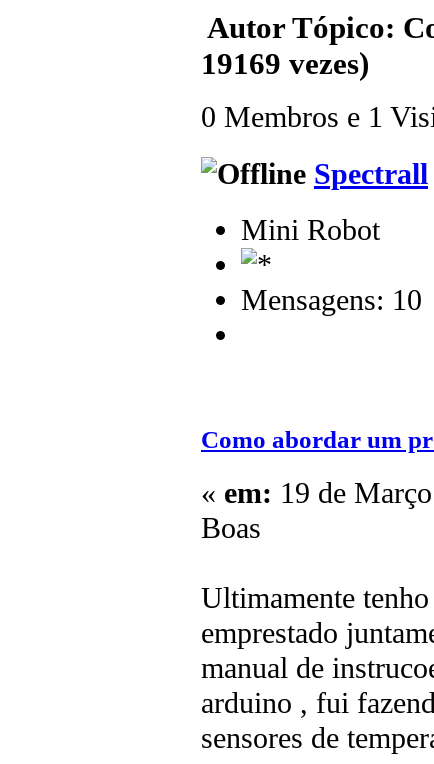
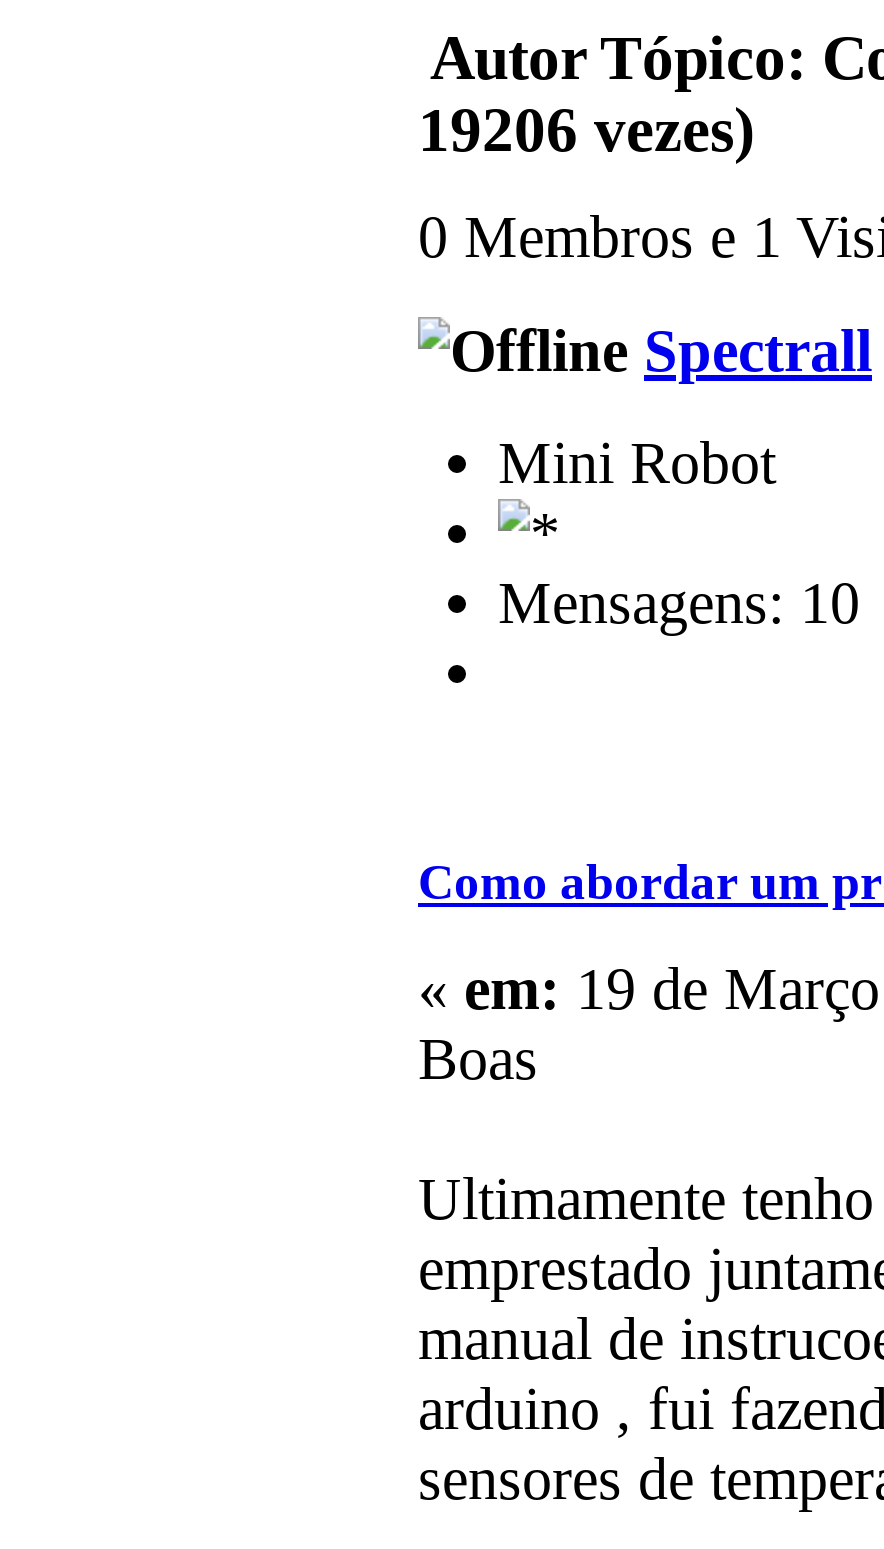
- 19169 vezes)
+ 19206 vezes)
